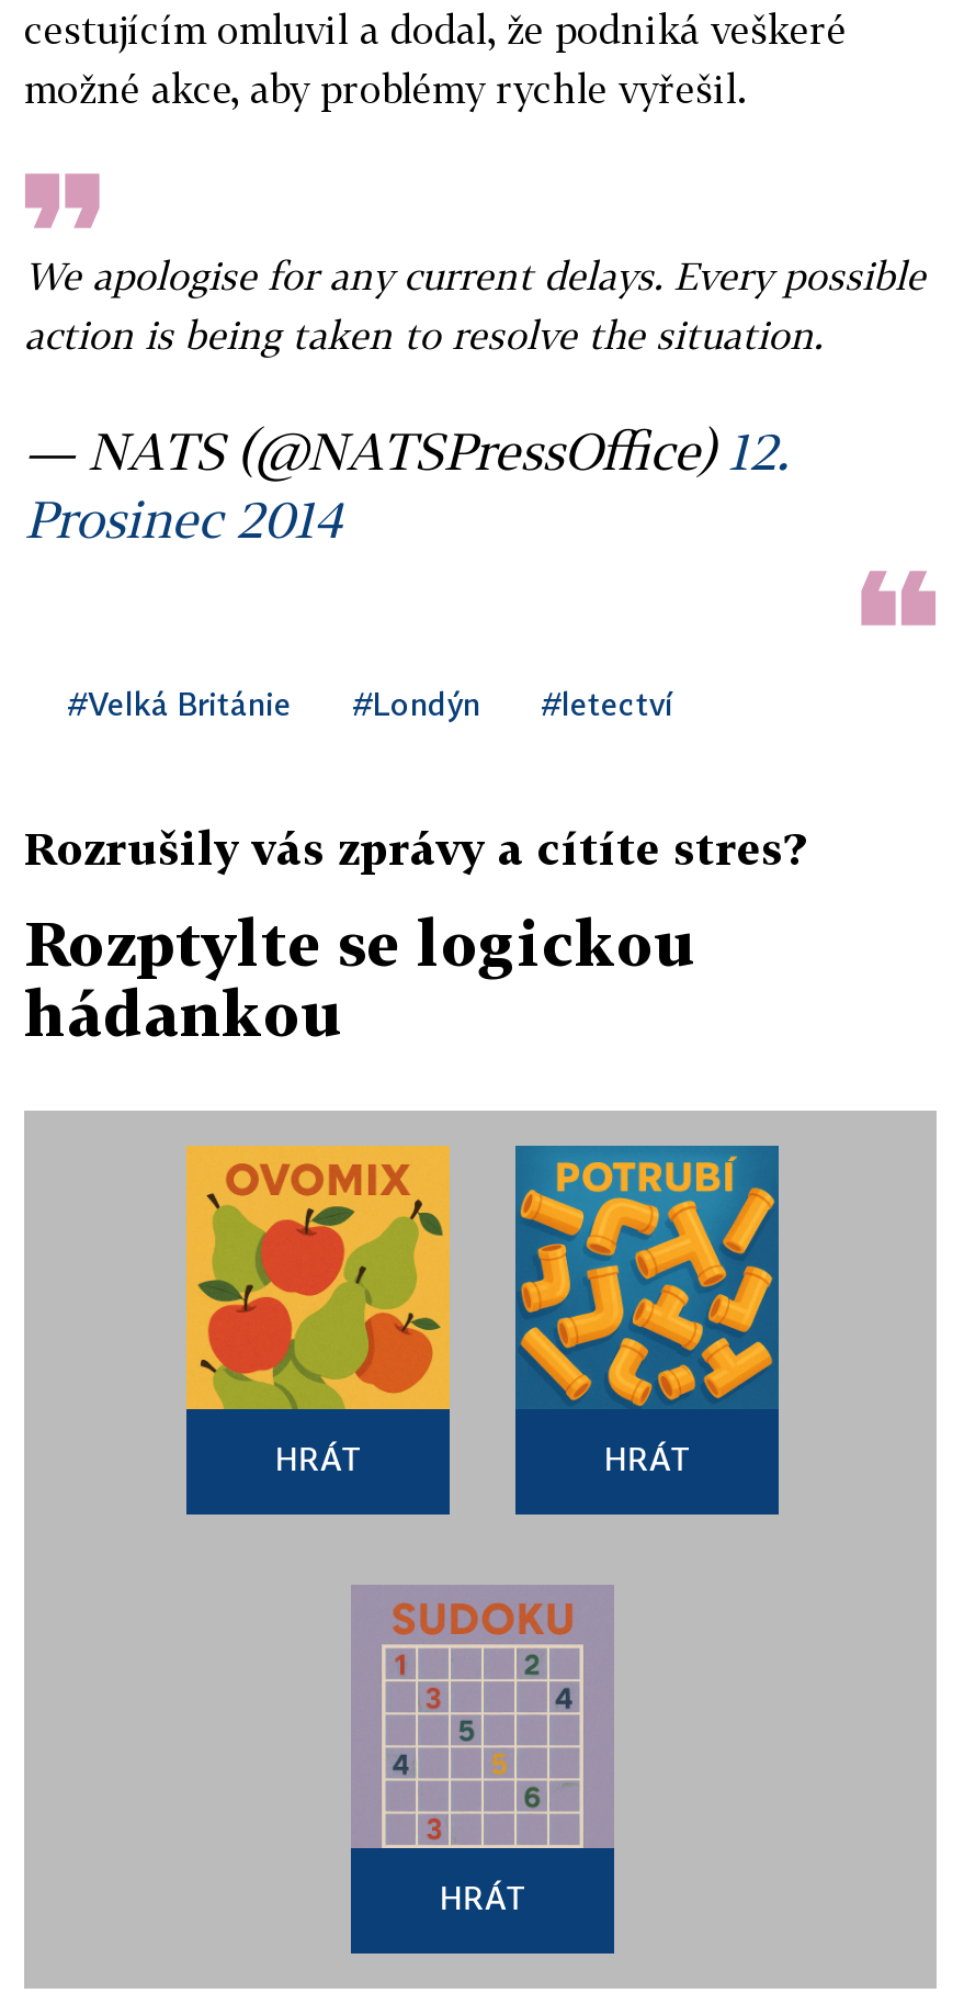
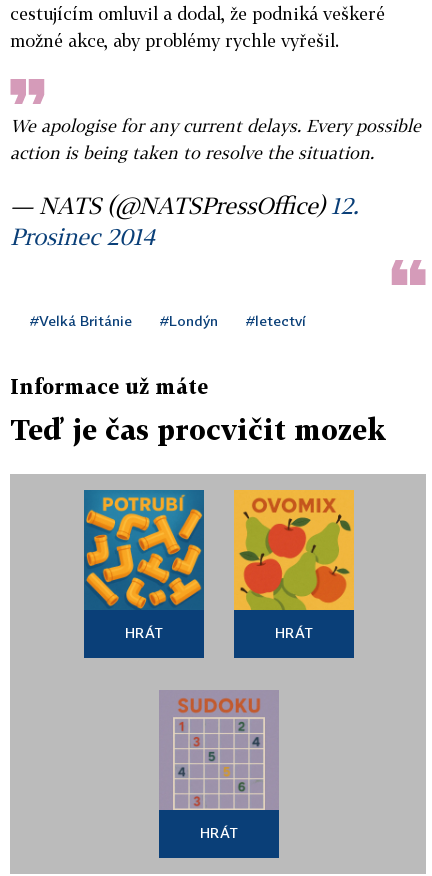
- Rozrušily vás zprávy a cítíte stres?
+ Informace už máte

- Rozptylte se logickou
- hádankou
+ Teď je čas procvičit mozek

moved up: [image]
